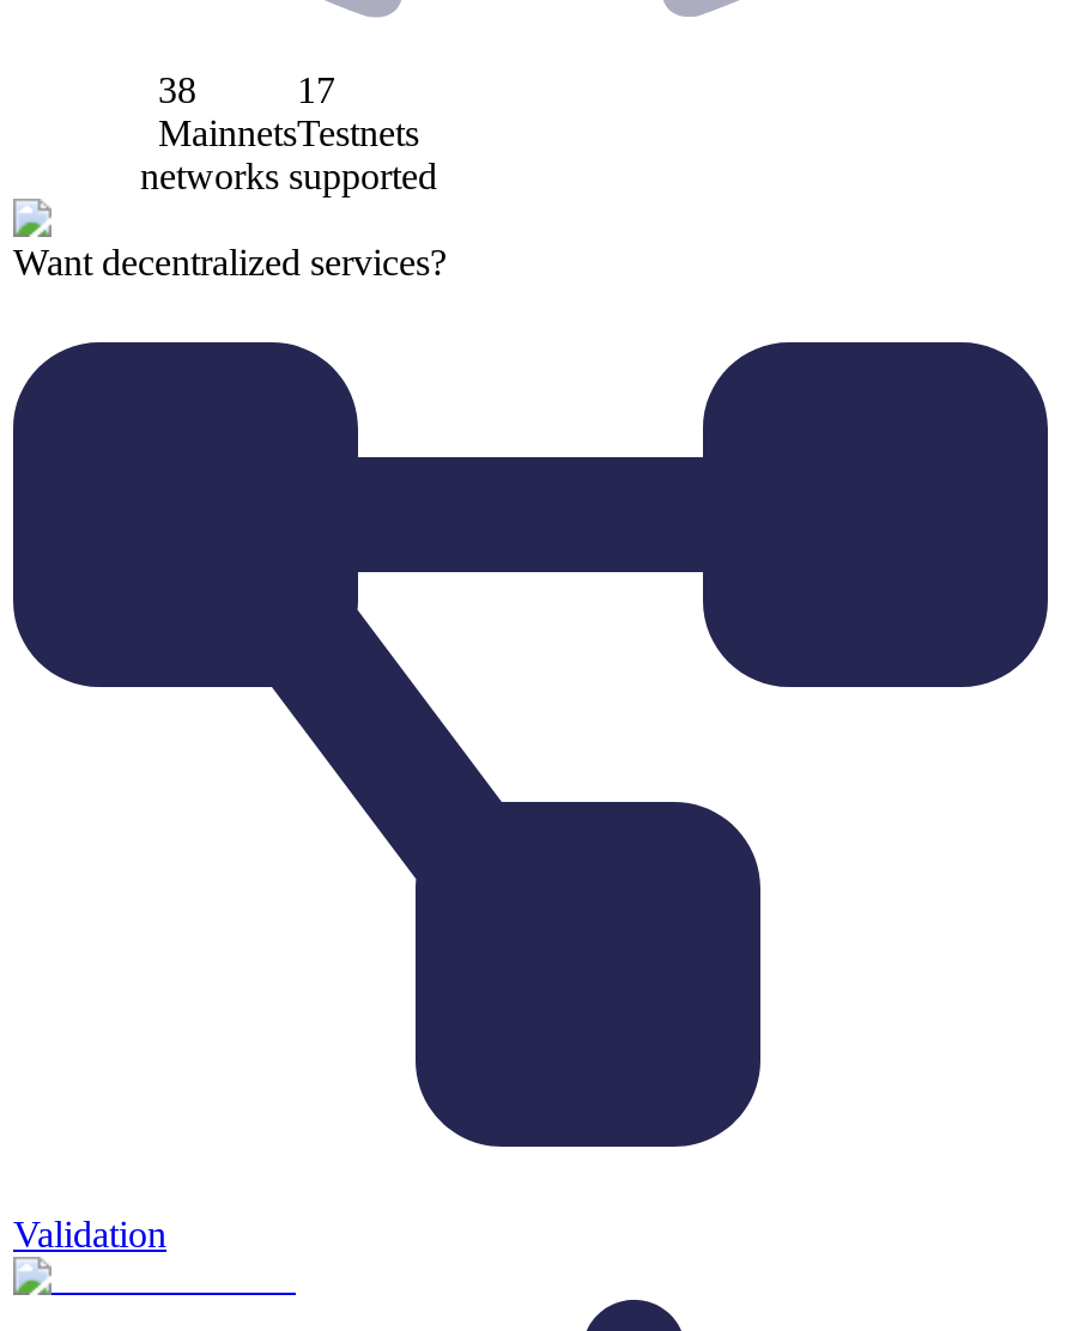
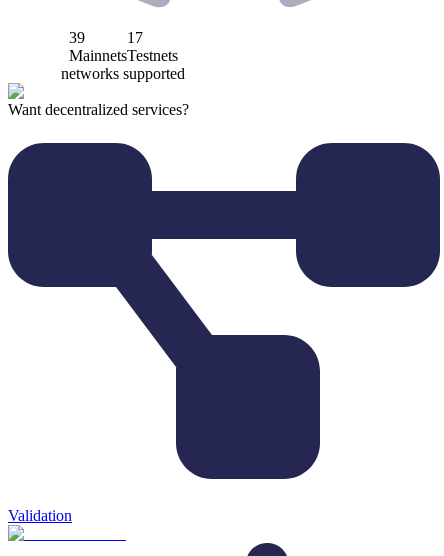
- 38
+ 39
